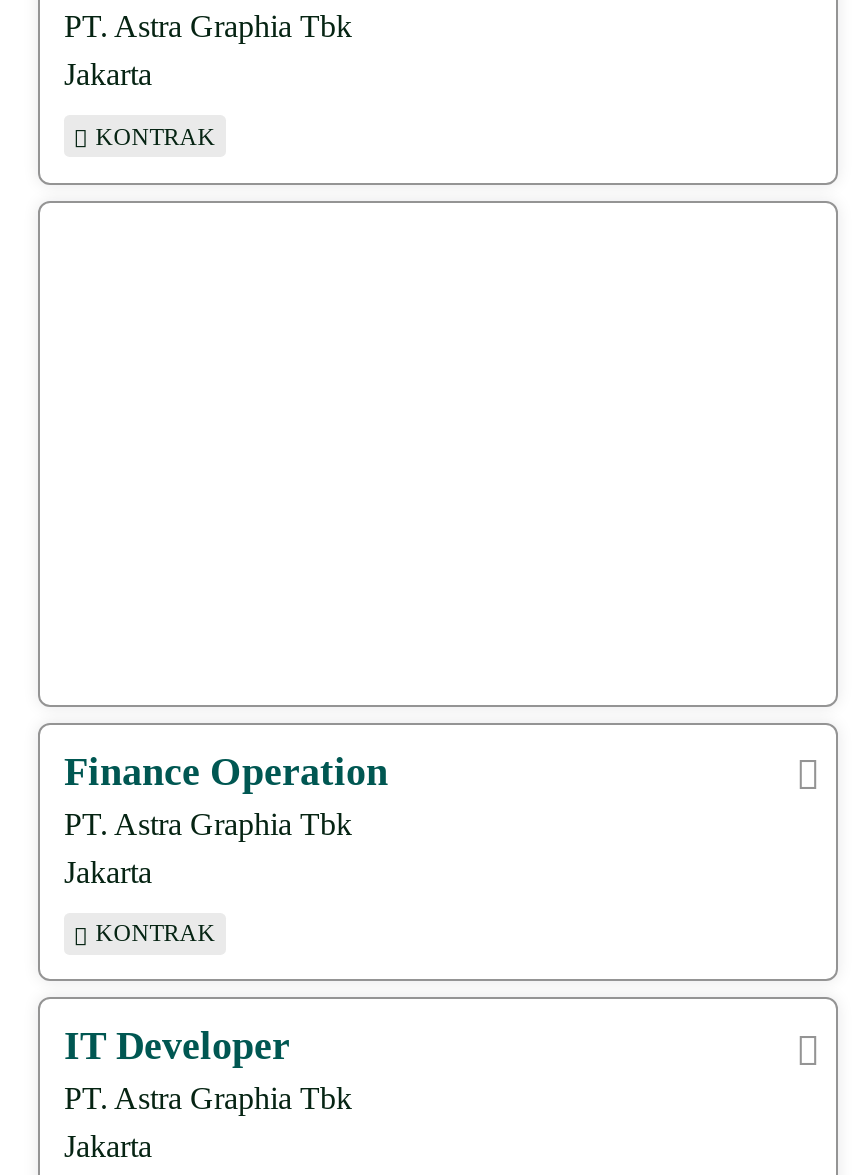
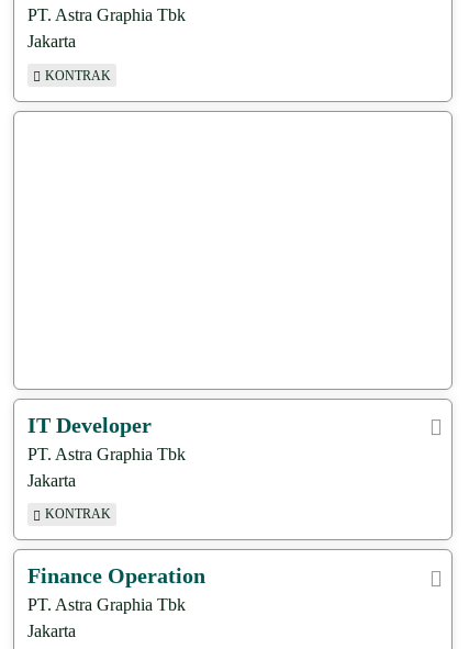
moved down: Finance Operation

moved up: IT Developer
